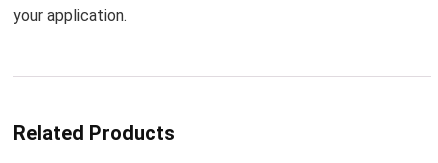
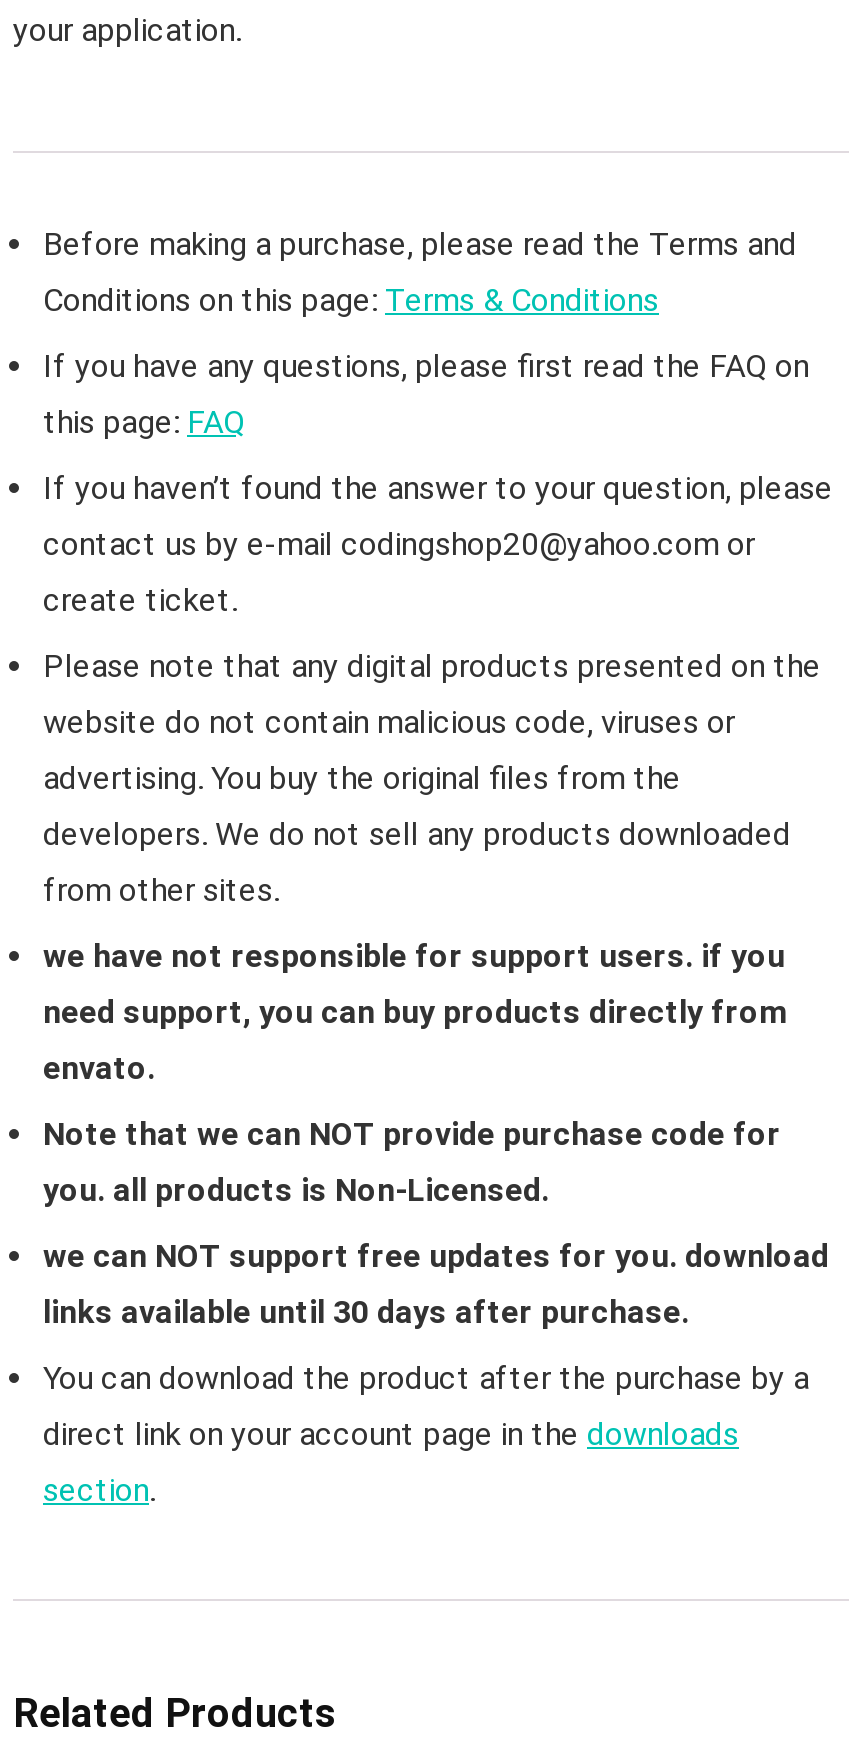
+ Before making a purchase, please read the Terms and
+ Conditions on this page: Terms & Conditions
+ If you have any questions, please first read the FAQ on
+ this page: FAQ
+ If you haven’t found the answer to your question, please
+ contact us by e-mail codingshop20@yahoo.com or
+ create ticket.
+ Please note that any digital products presented on the
+ website do not contain malicious code, viruses or
+ advertising. You buy the original files from the
+ developers. We do not sell any products downloaded
+ from other sites.
+ we have not responsible for support users. if you
+ need support, you can buy products directly from
+ envato.
+ Note that we can NOT provide purchase code for
+ you. all products is Non-Licensed.
+ we can NOT support free updates for you. download
+ links available until 30 days after purchase.
+ You can download the product after the purchase by a
+ direct link on your account page in the downloads
+ section.
